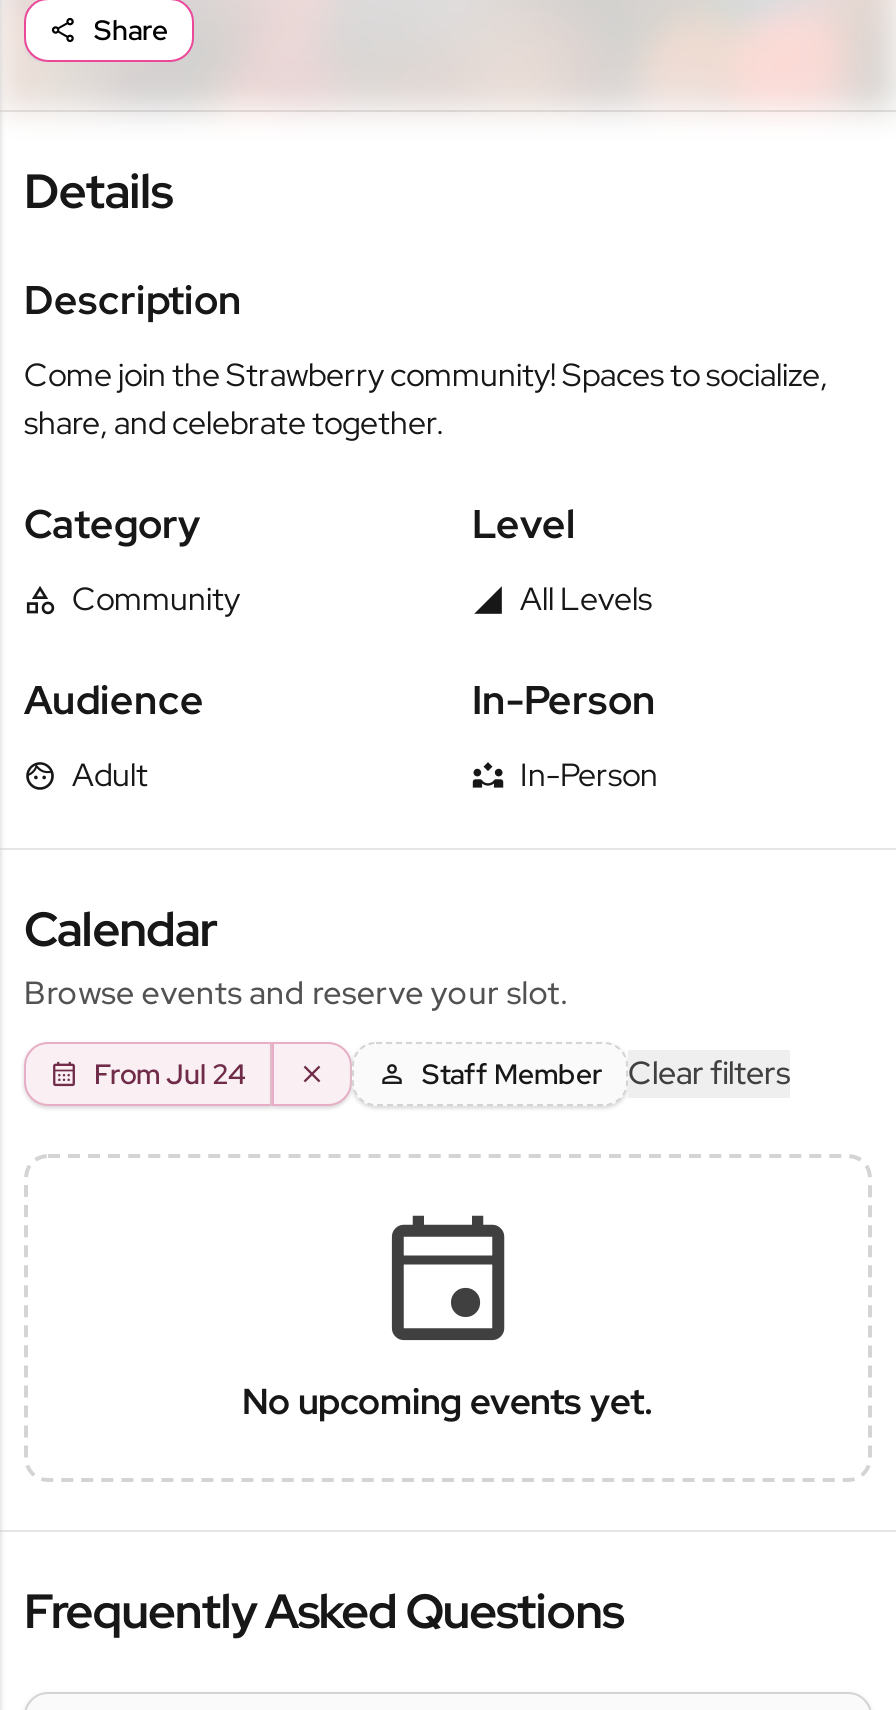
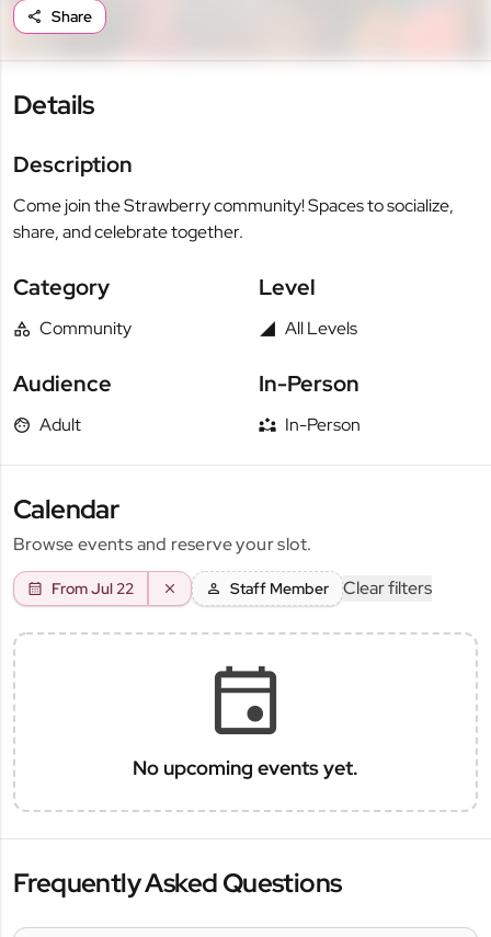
- From Jul 24
+ From Jul 22
